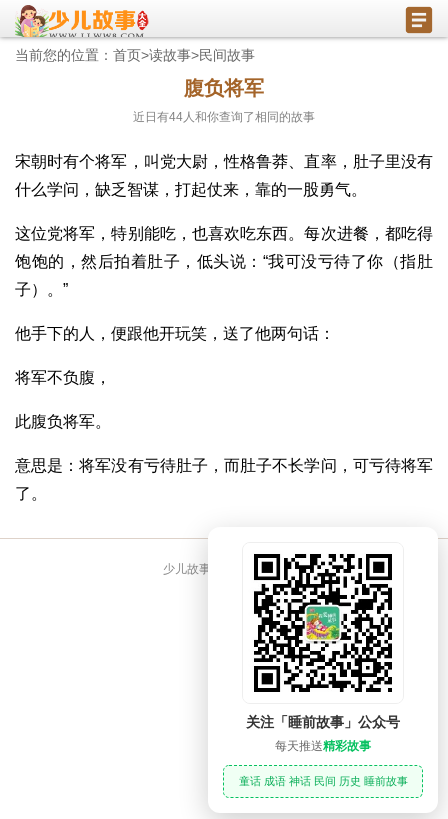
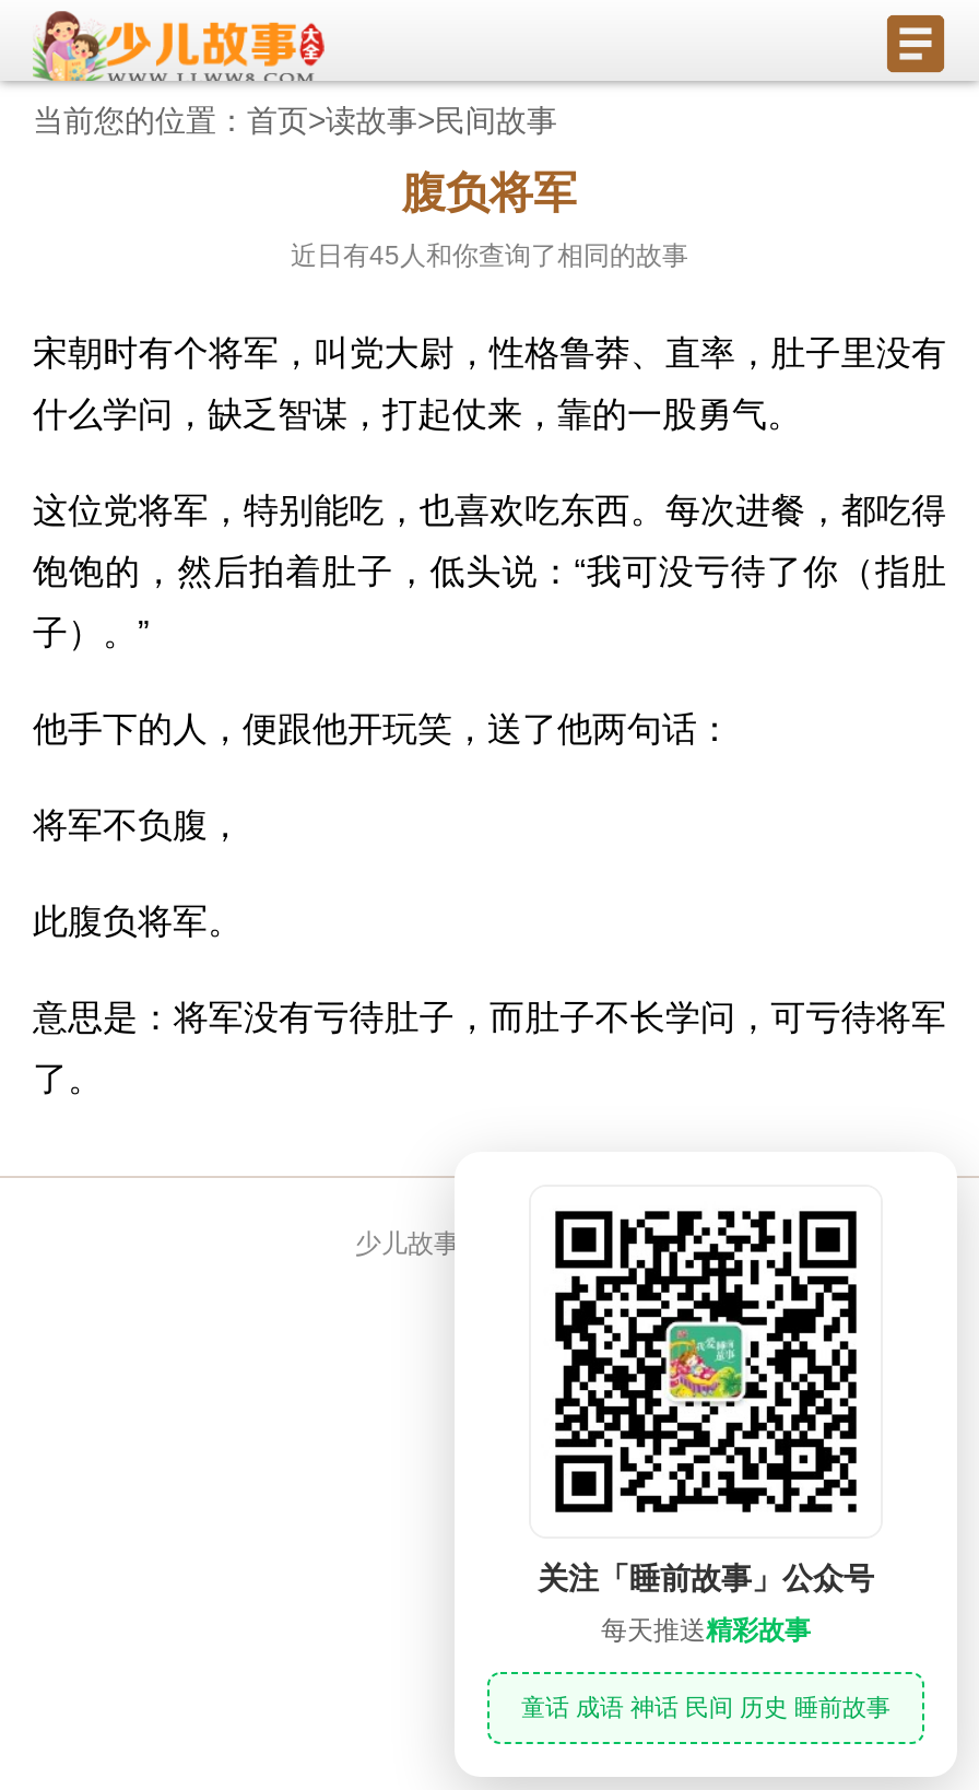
- 近日有44人和你查询了相同的故事
+ 近日有45人和你查询了相同的故事
